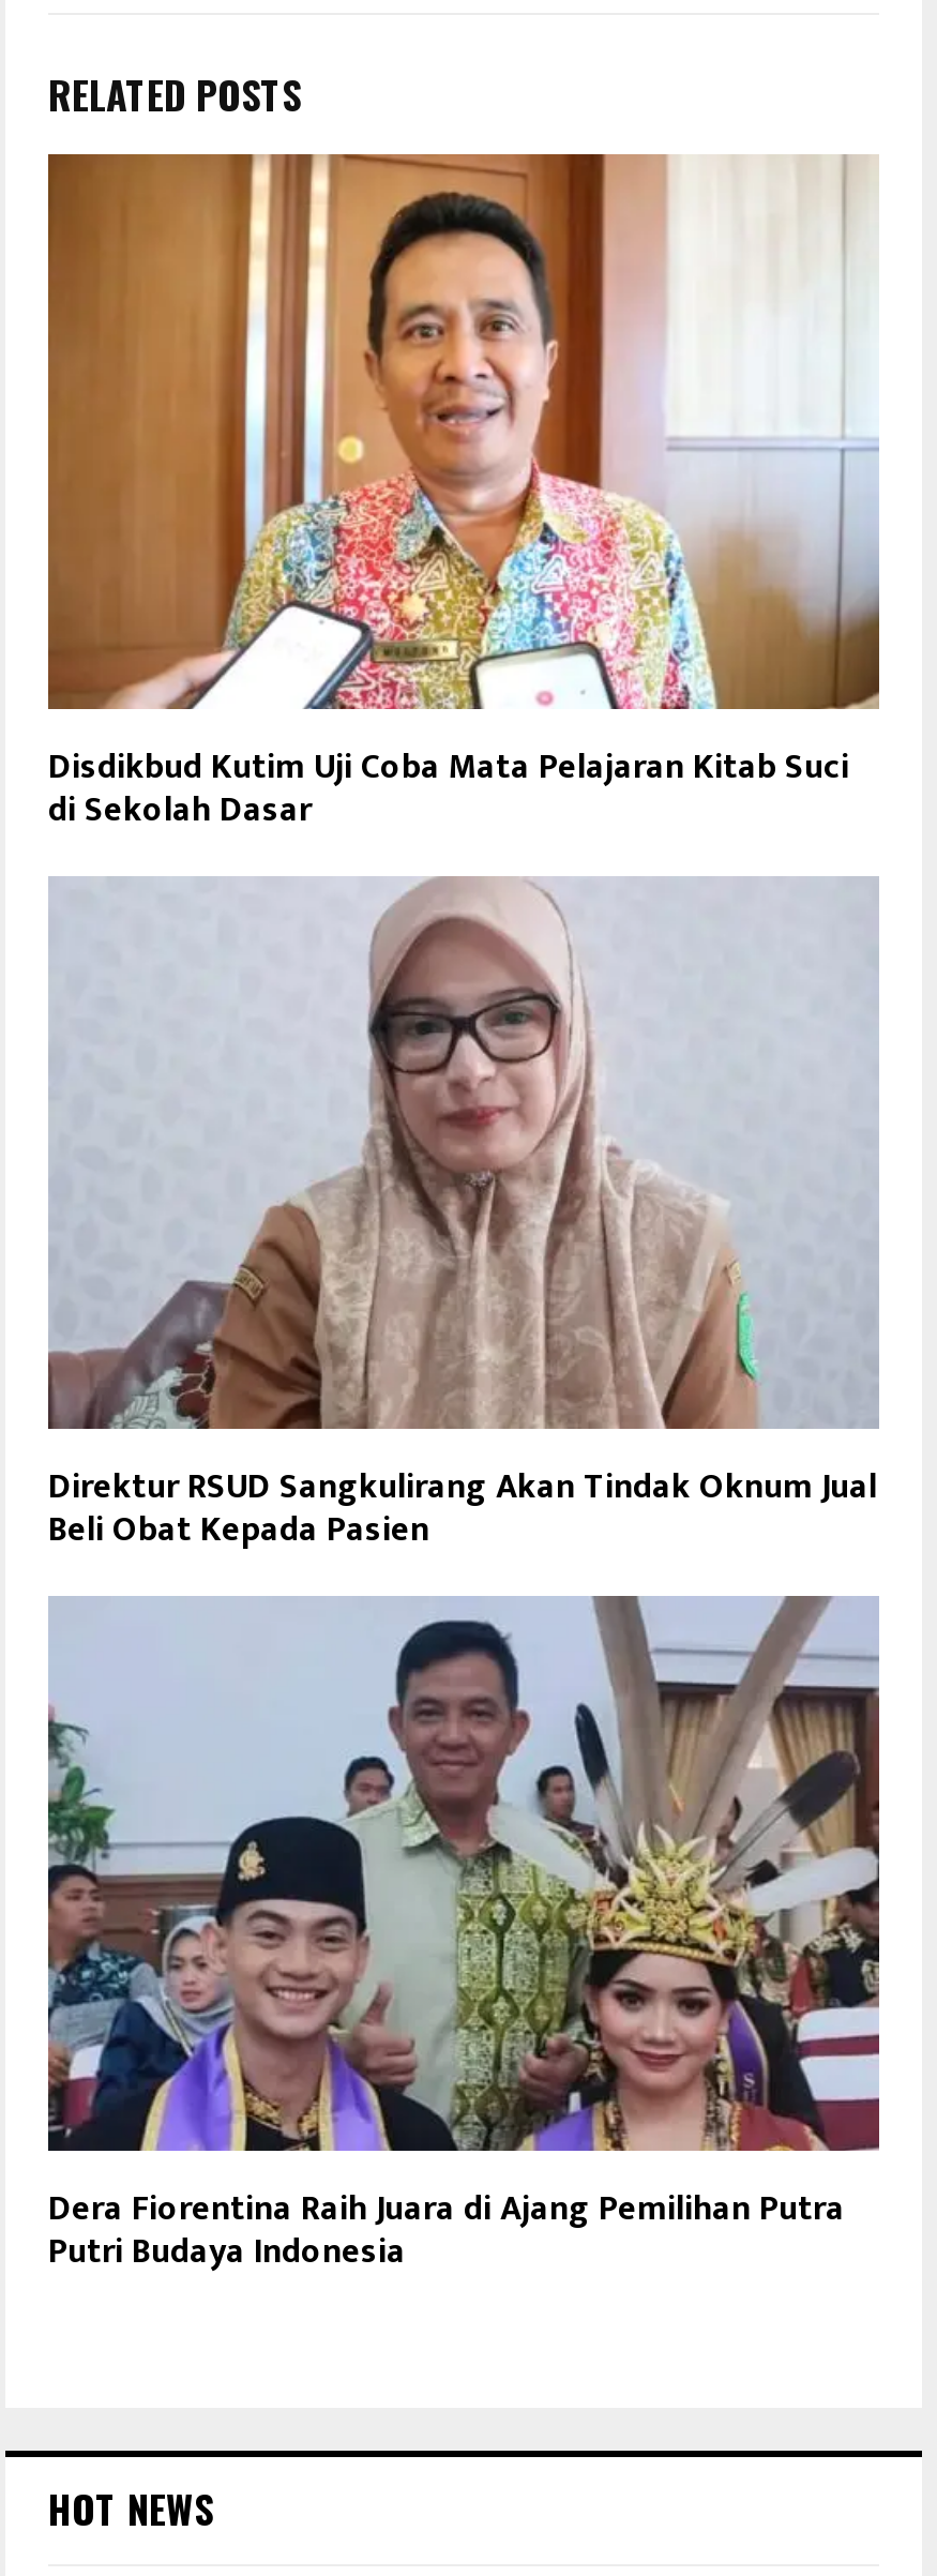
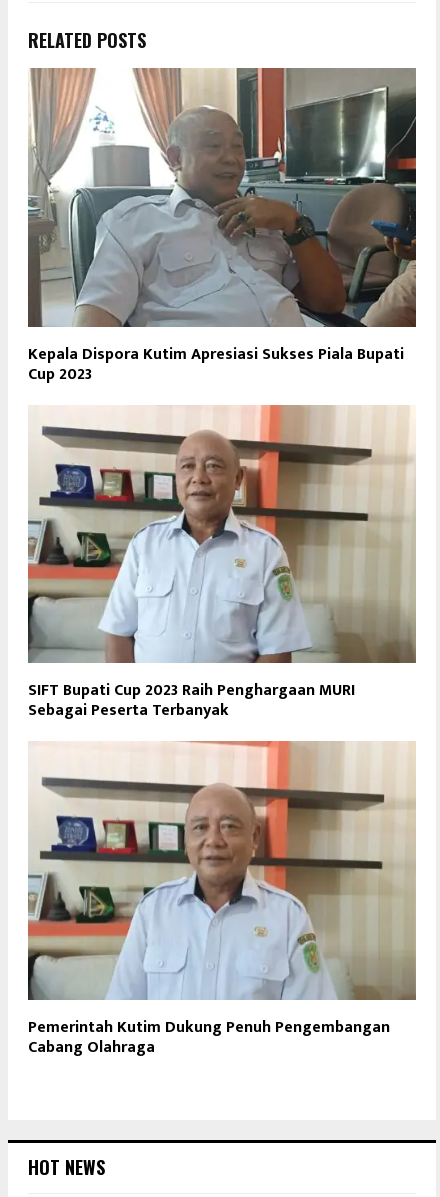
- [image]
- Disdikbud Kutim Uji Coba Mata Pelajaran Kitab Suci
- di Sekolah Dasar
+ [image]
+ Kepala Dispora Kutim Apresiasi Sukses Piala Bupati
+ Cup 2023

- [image]
- Direktur RSUD Sangkulirang Akan Tindak Oknum Jual
- Beli Obat Kepada Pasien
+ [image]
+ SIFT Bupati Cup 2023 Raih Penghargaan MURI
+ Sebagai Peserta Terbanyak

- [image]
- Dera Fiorentina Raih Juara di Ajang Pemilihan Putra
- Putri Budaya Indonesia
+ [image]
+ Pemerintah Kutim Dukung Penuh Pengembangan
+ Cabang Olahraga
